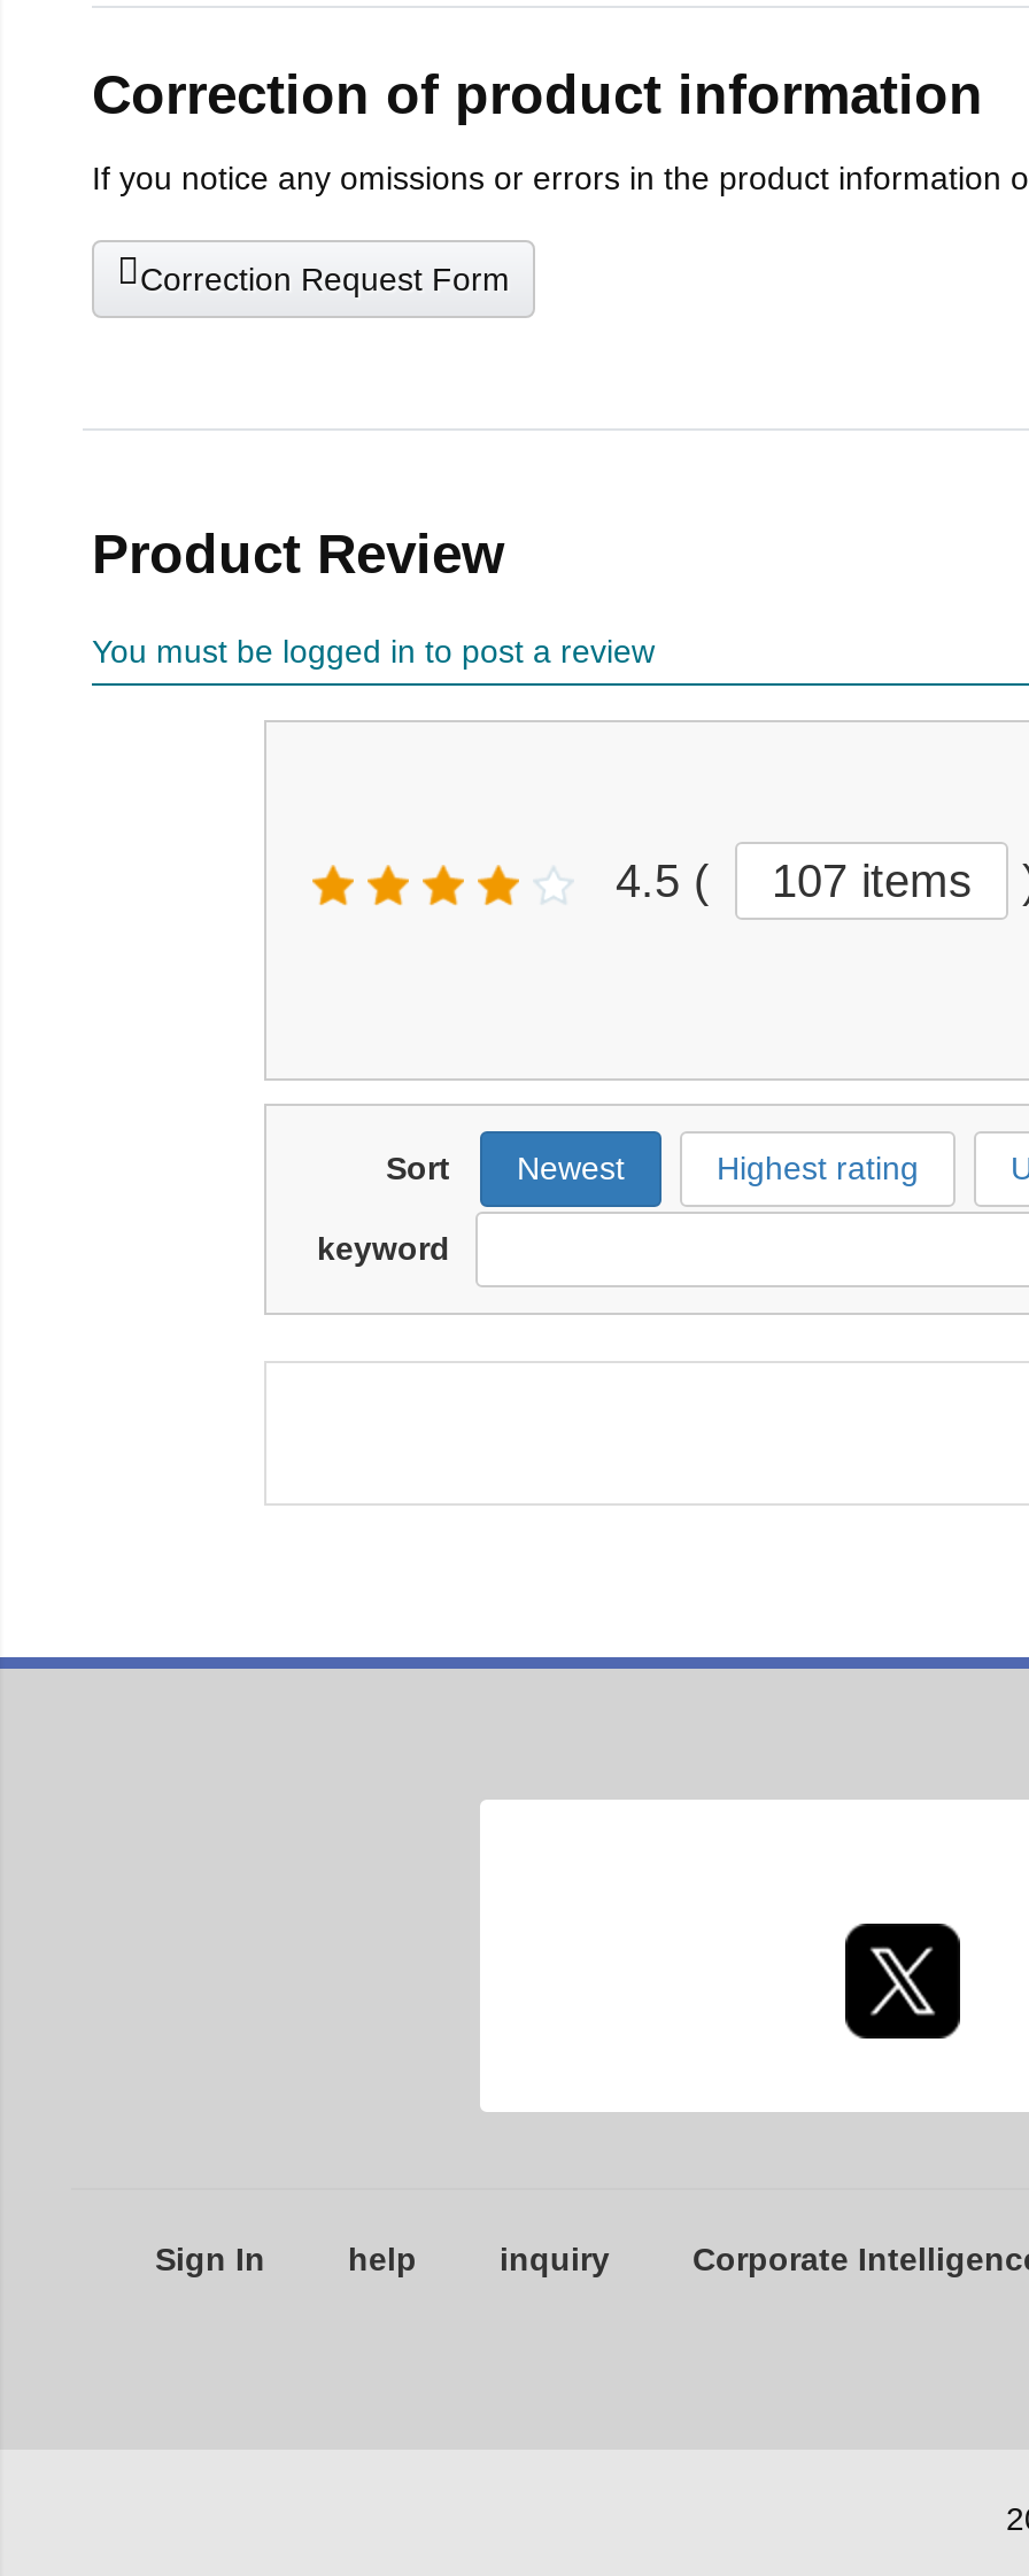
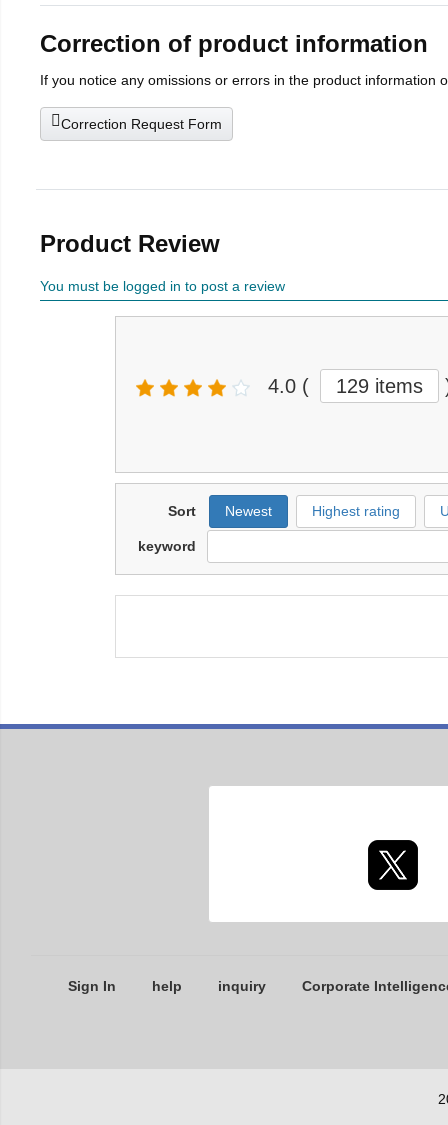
- 4.5 (
+ 4.0 (

- 107 items
+ 129 items
